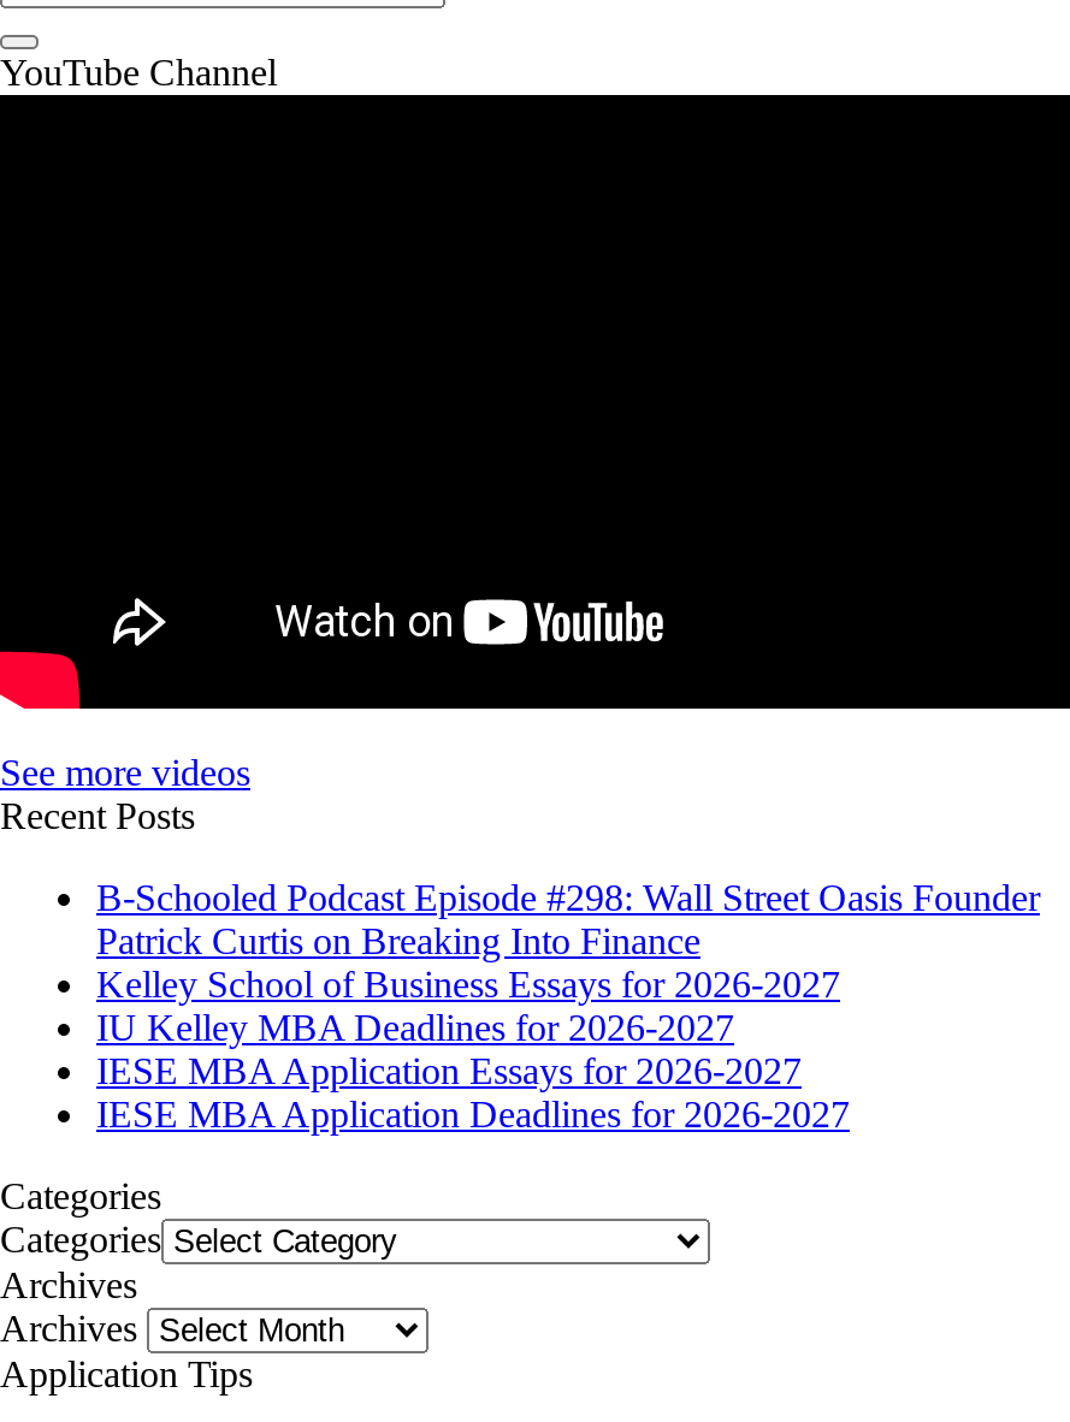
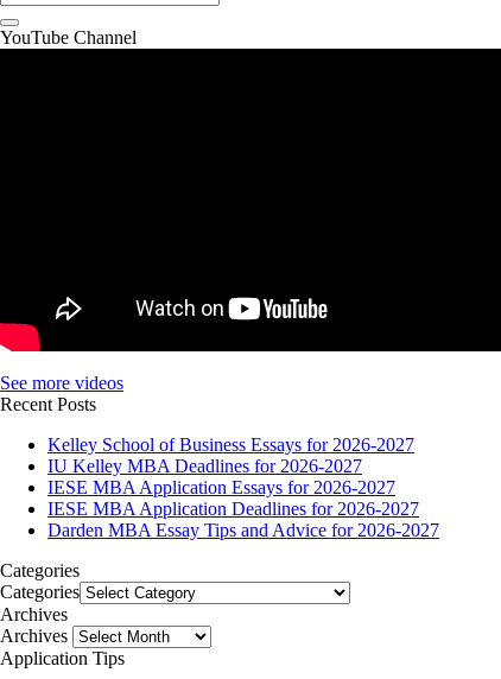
- B-Schooled Podcast Episode #298: Wall Street Oasis Founder
- Patrick Curtis on Breaking Into Finance

moved up: Kelley School of Business Essays for 2026-2027 | IU Kelley MBA Deadlines for 2026-2027 | IESE MBA Application Essays for 2026-2027 | IESE MBA Application Deadlines for 2026-2027

+ Darden MBA Essay Tips and Advice for 2026-2027
